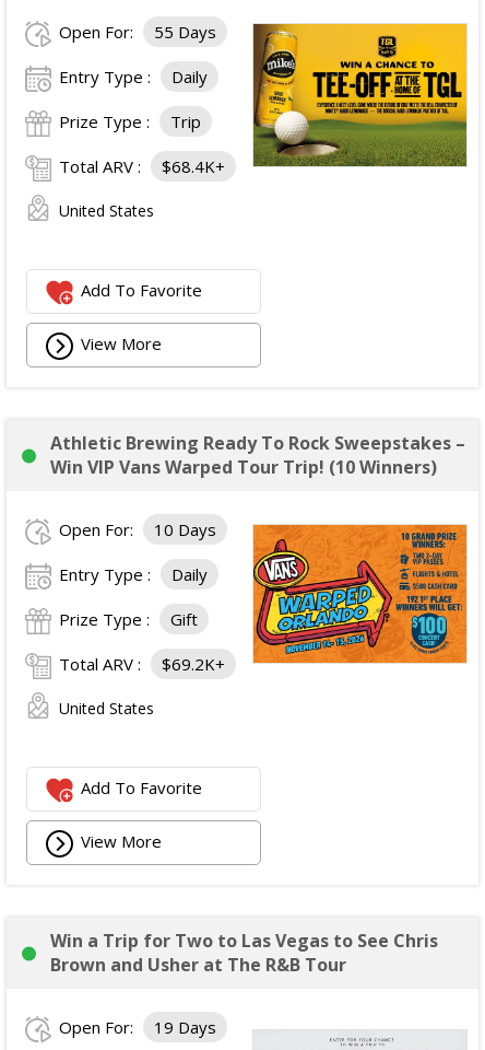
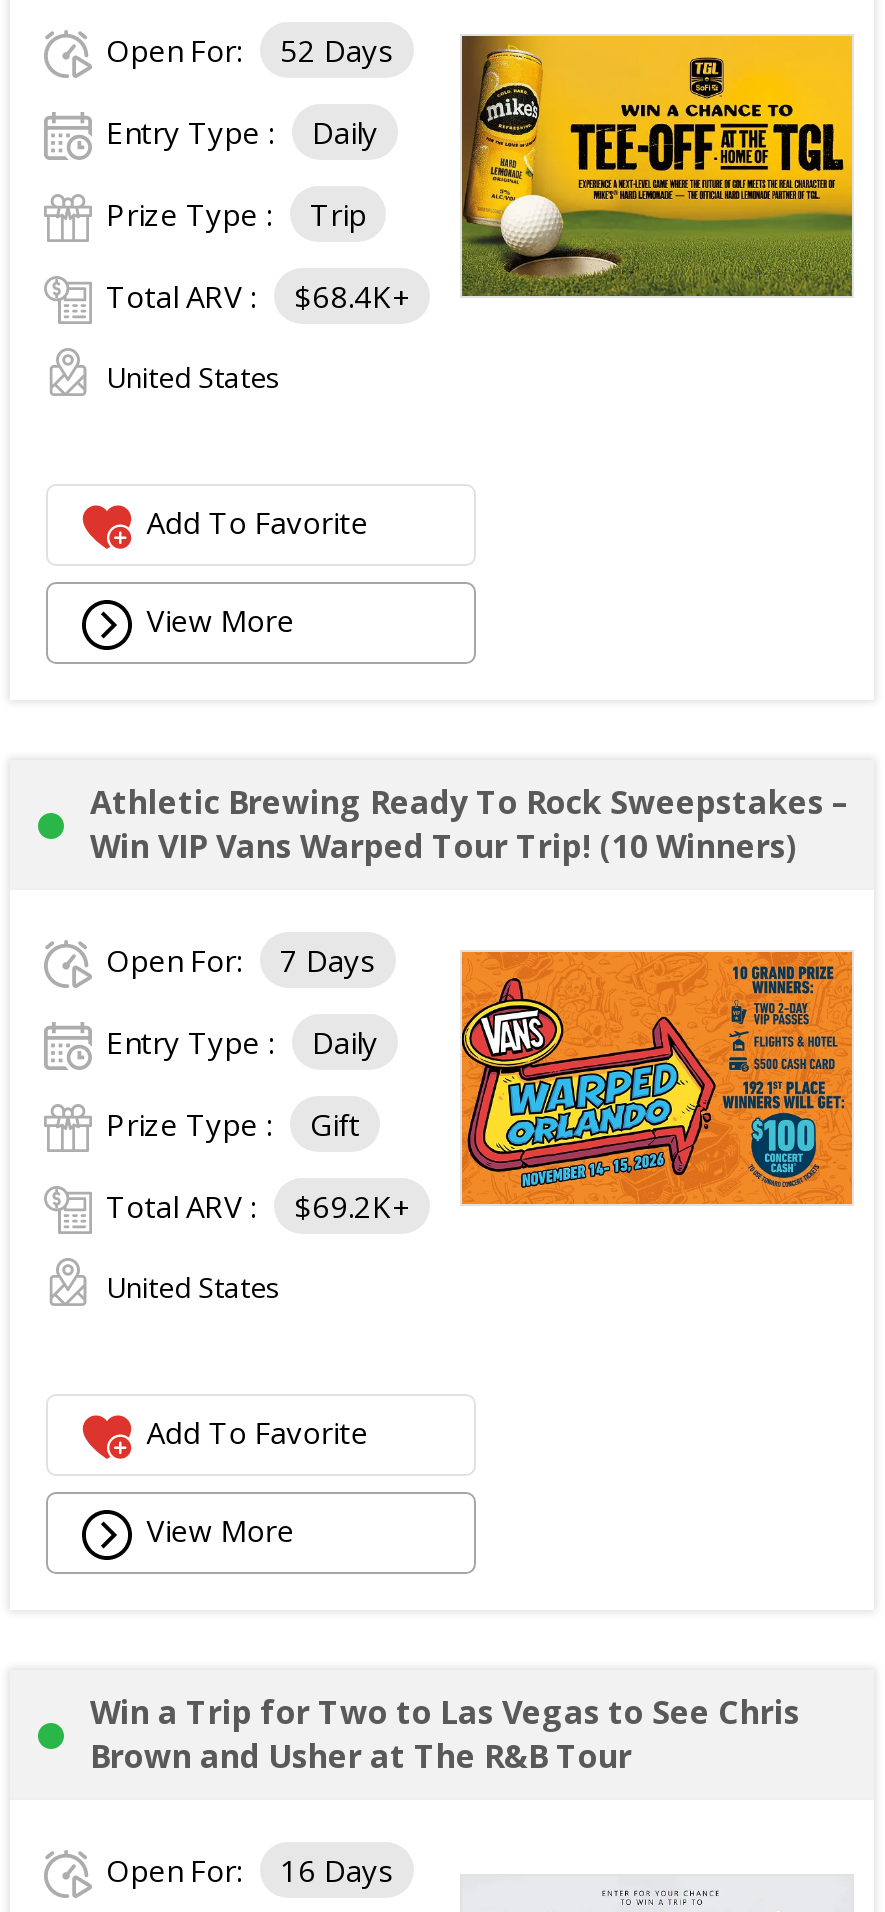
- Open For: 55 Days
+ Open For: 52 Days

- Open For: 10 Days
+ Open For: 7 Days

- Open For: 19 Days
+ Open For: 16 Days
